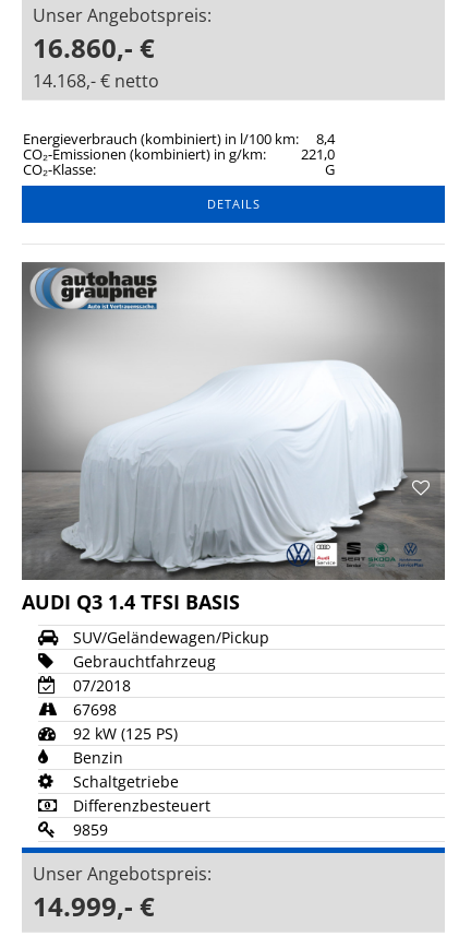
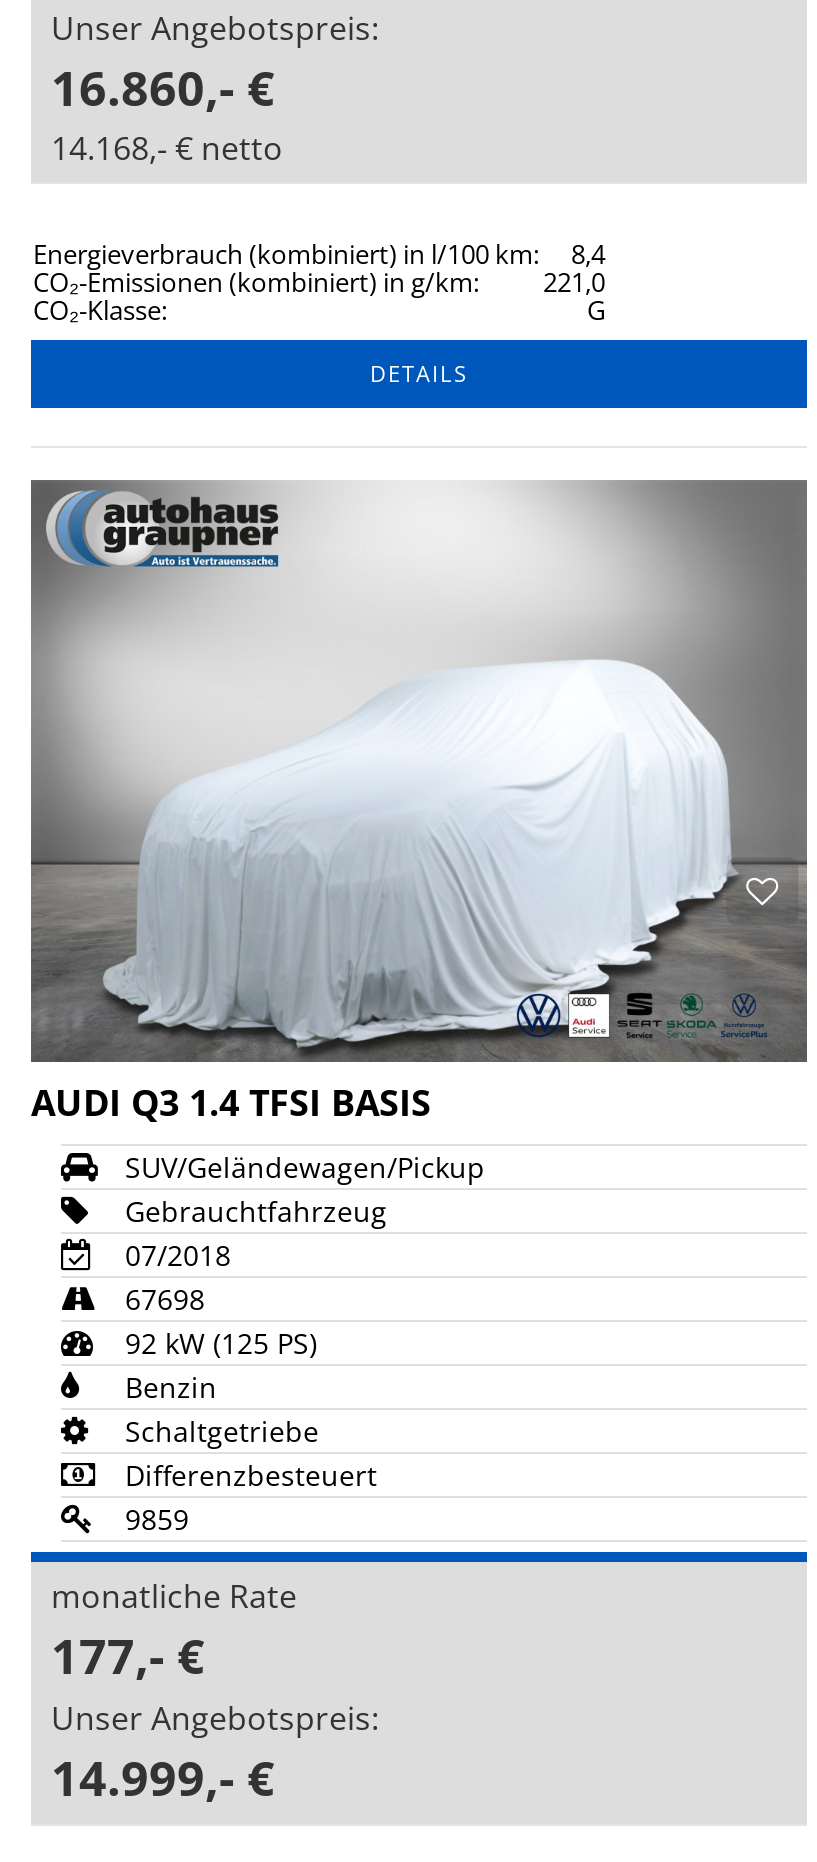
+ monatliche Rate
+ 177,- €
